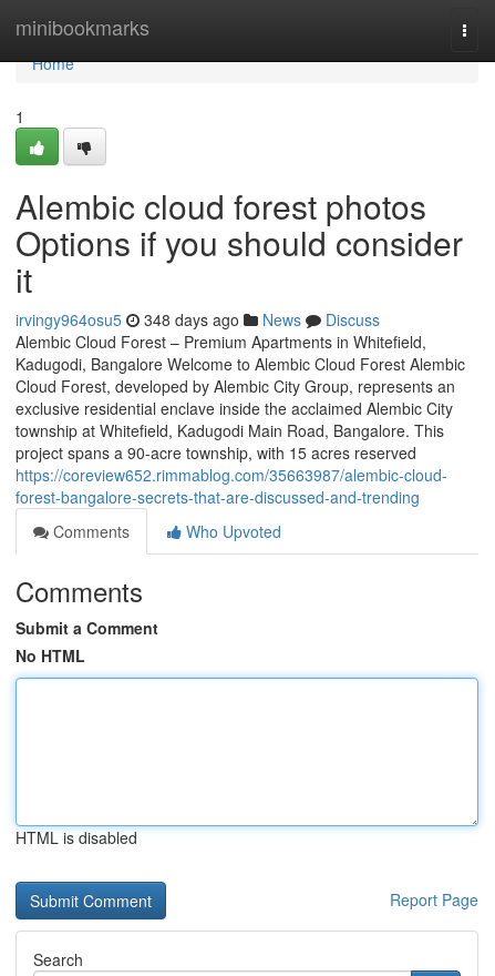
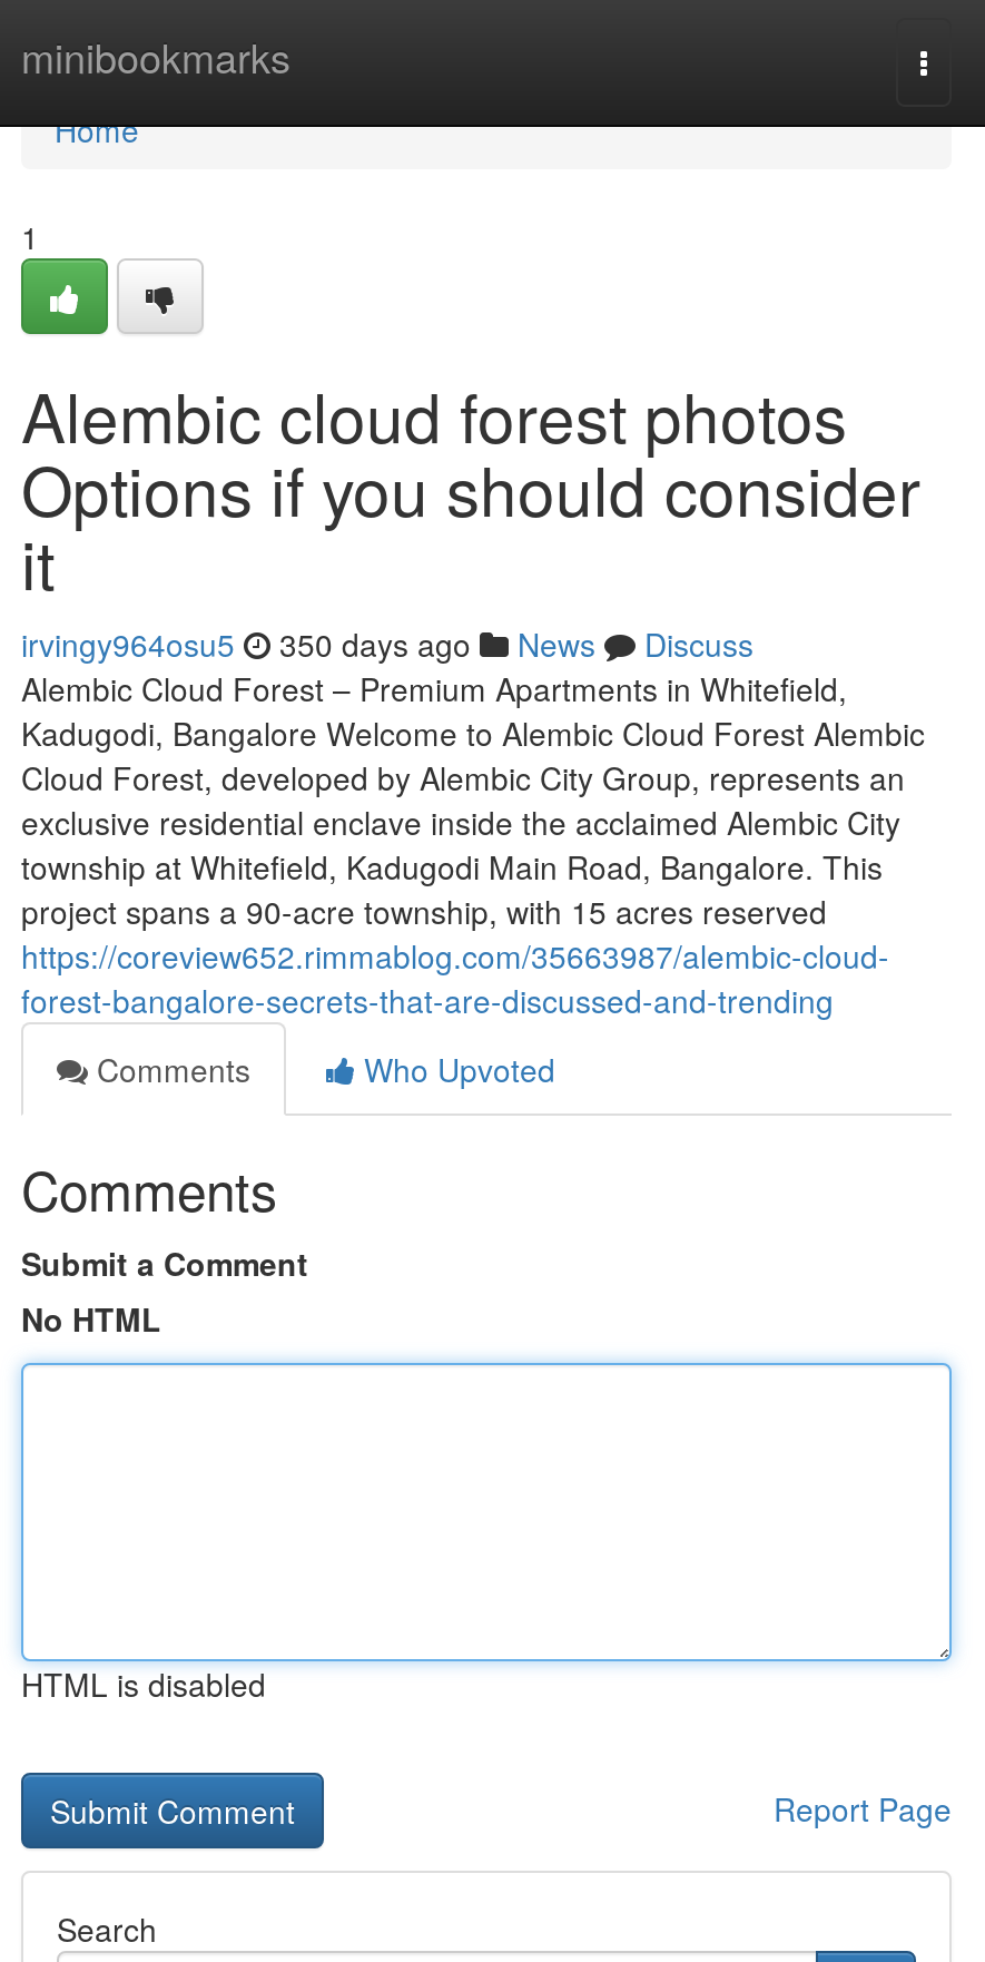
- irvingy964osu5 348 days ago News Discuss
+ irvingy964osu5 350 days ago News Discuss
